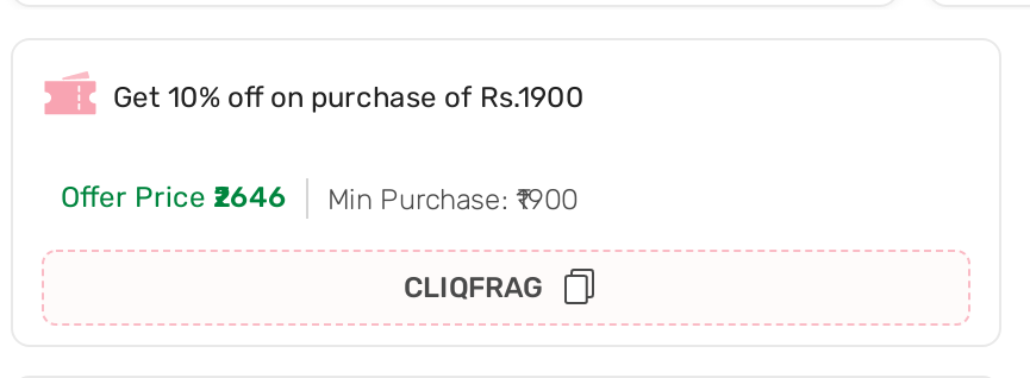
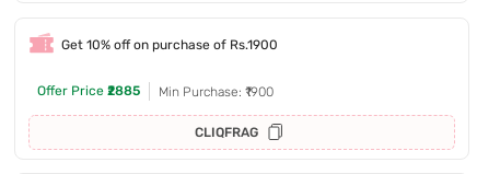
- Offer Price ₹2646
+ Offer Price ₹2885
